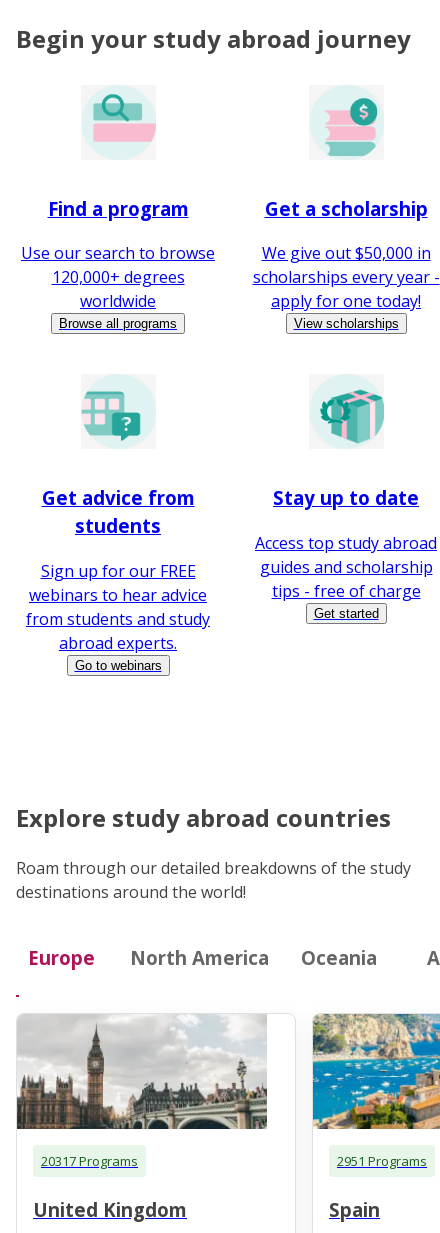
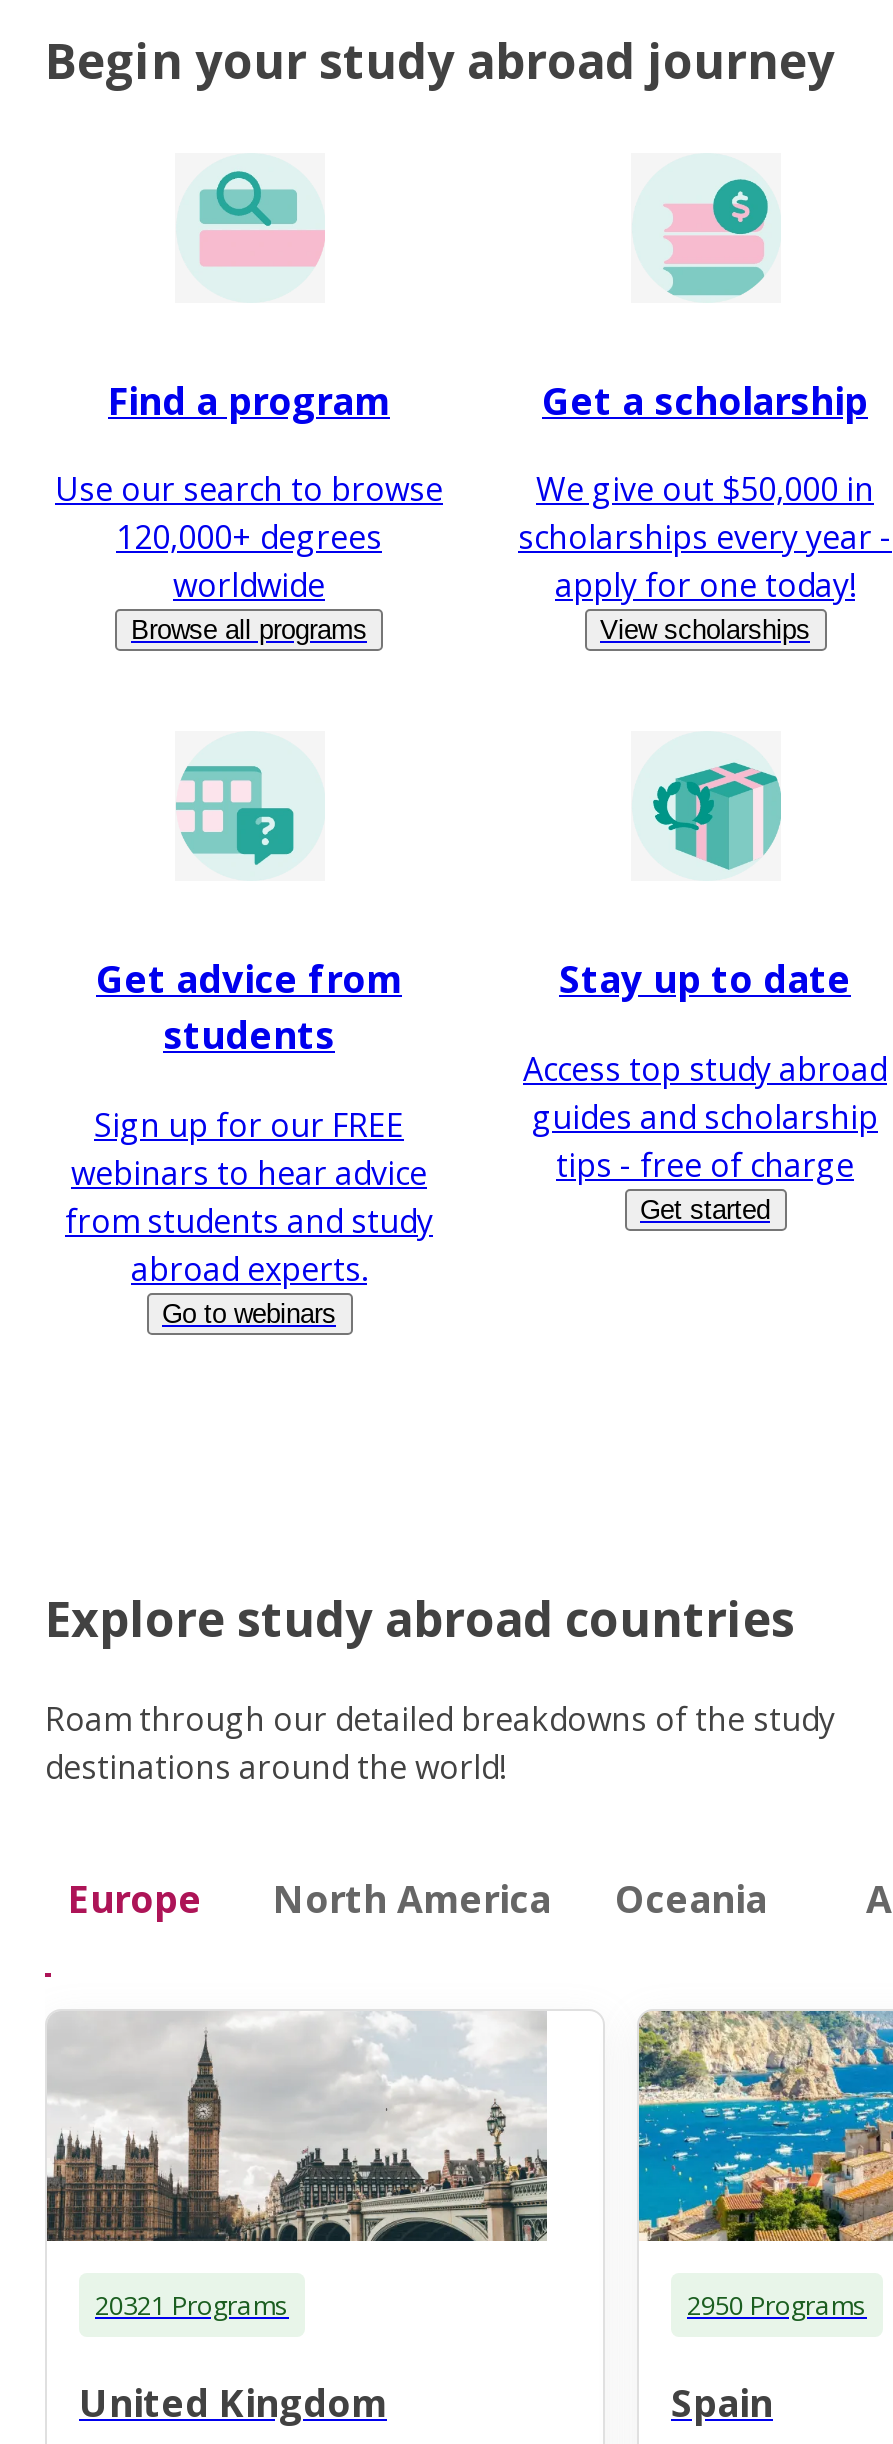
- 20317 Programs
+ 20321 Programs

- 2951 Programs
+ 2950 Programs
